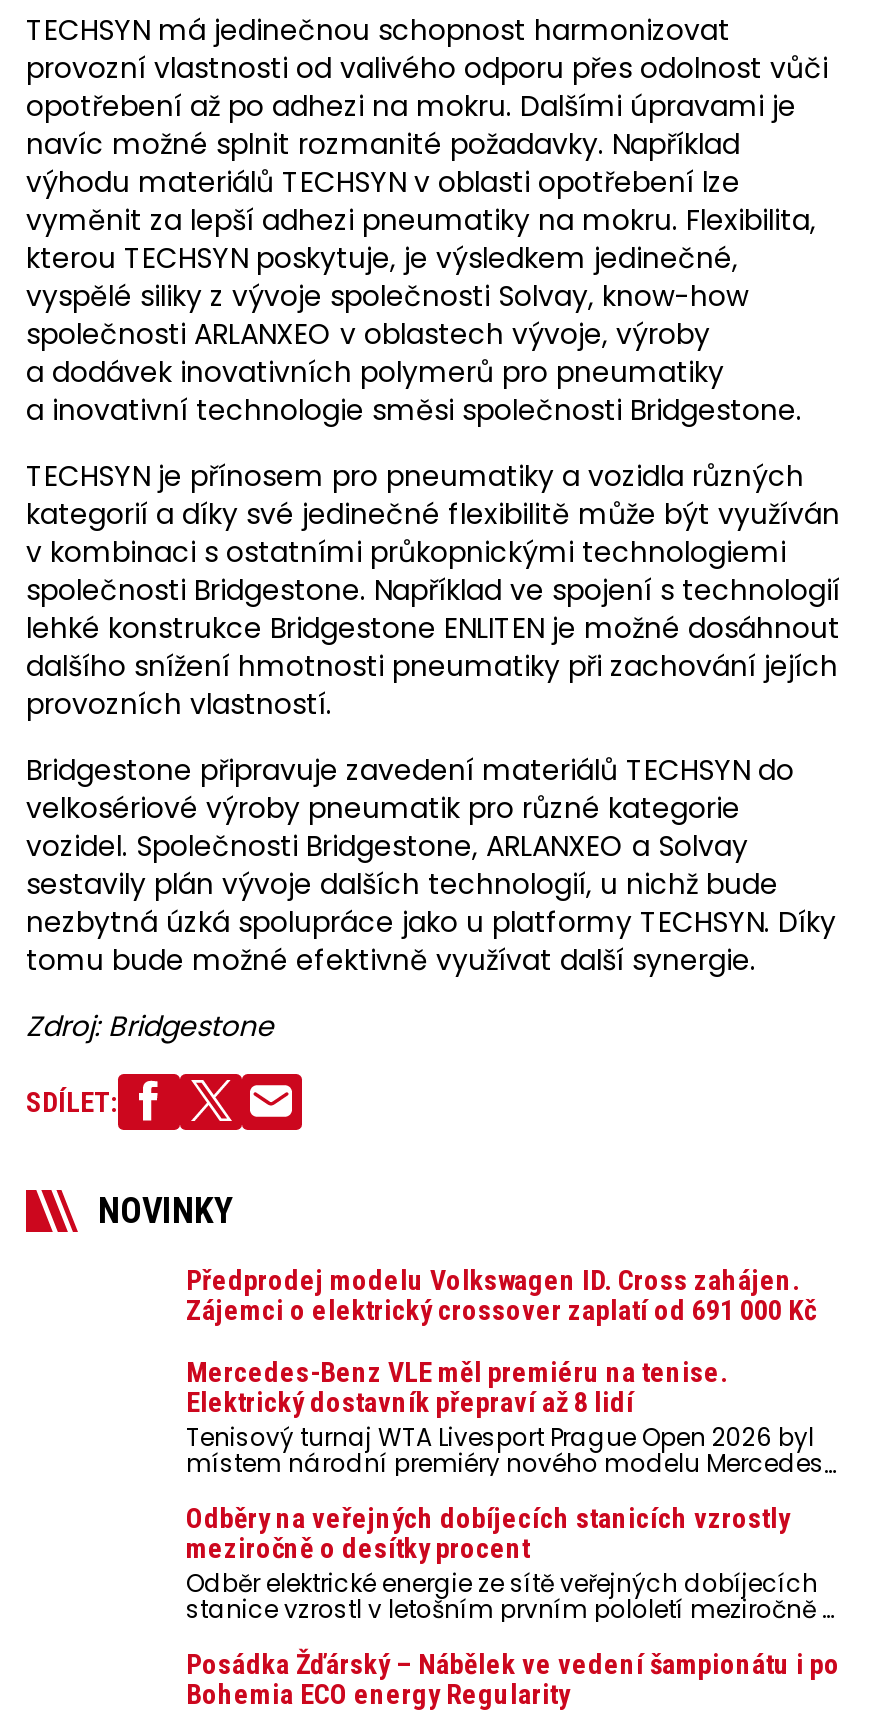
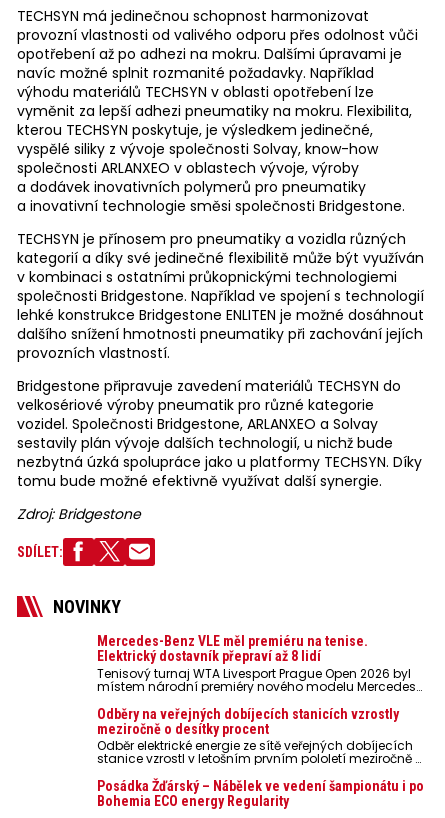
- Předprodej modelu Volkswagen ID. Cross zahájen.
- Zájemci o elektrický crossover zaplatí od 691 000 Kč
